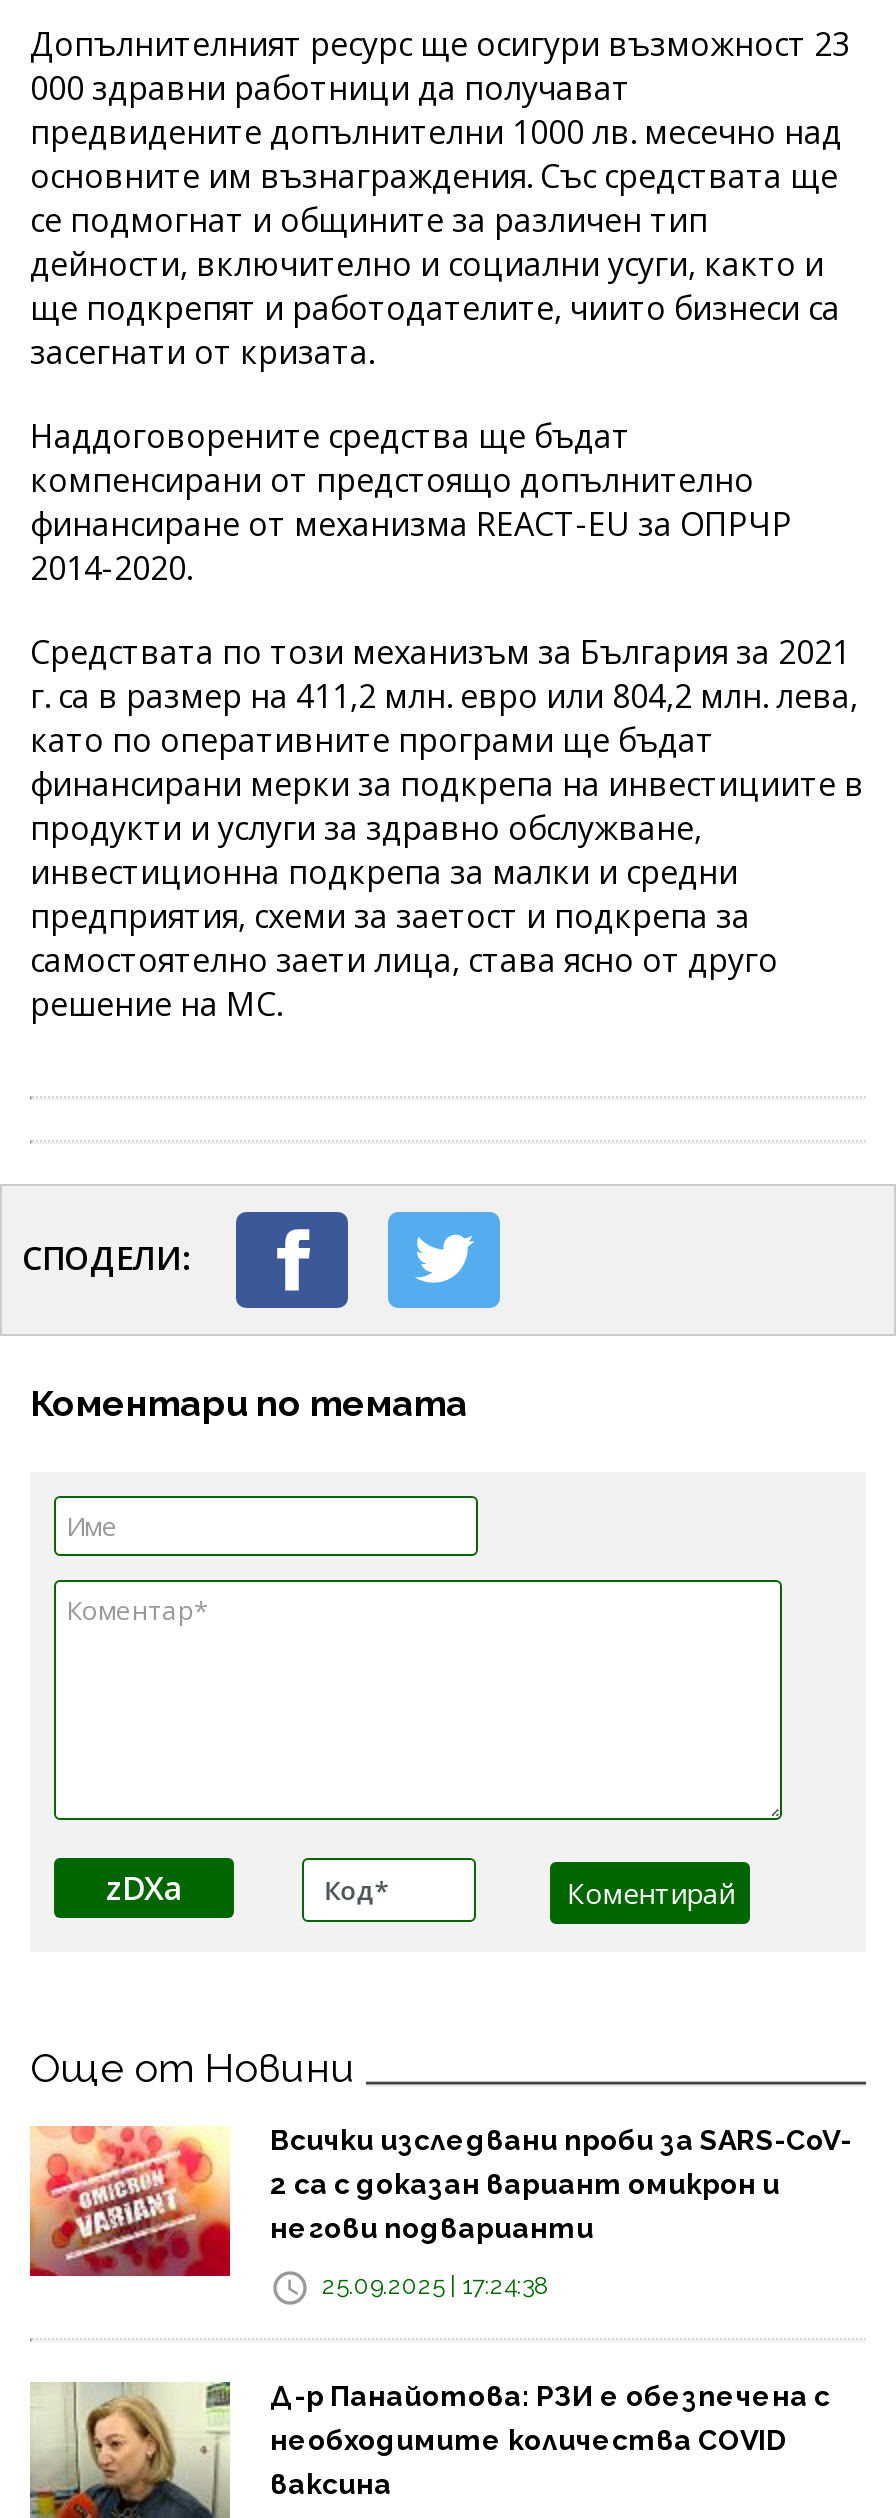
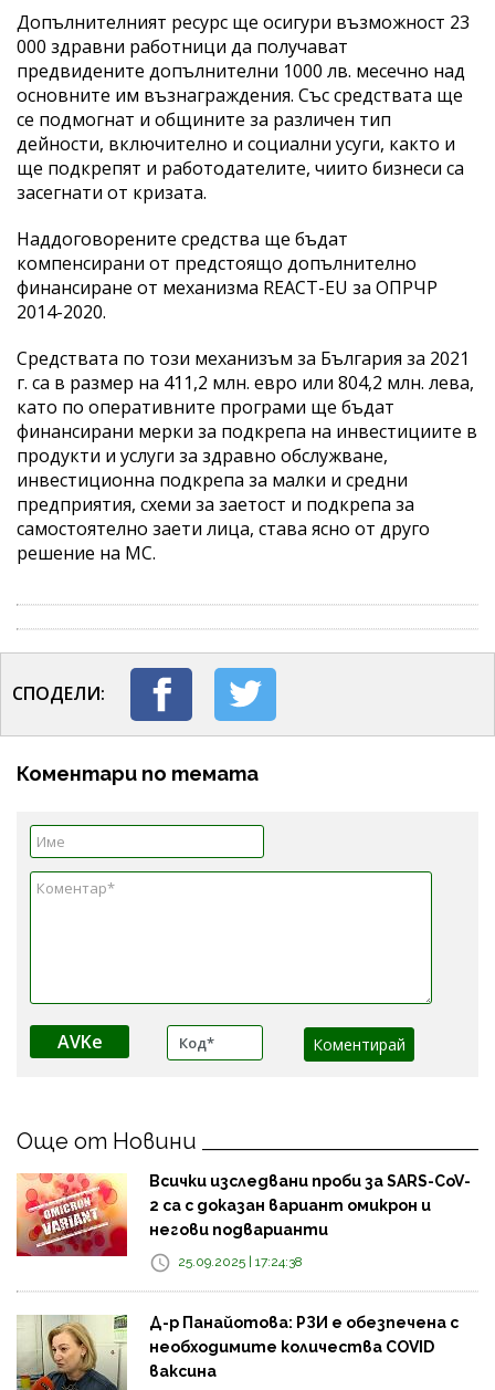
- zDXa
+ AVKe
